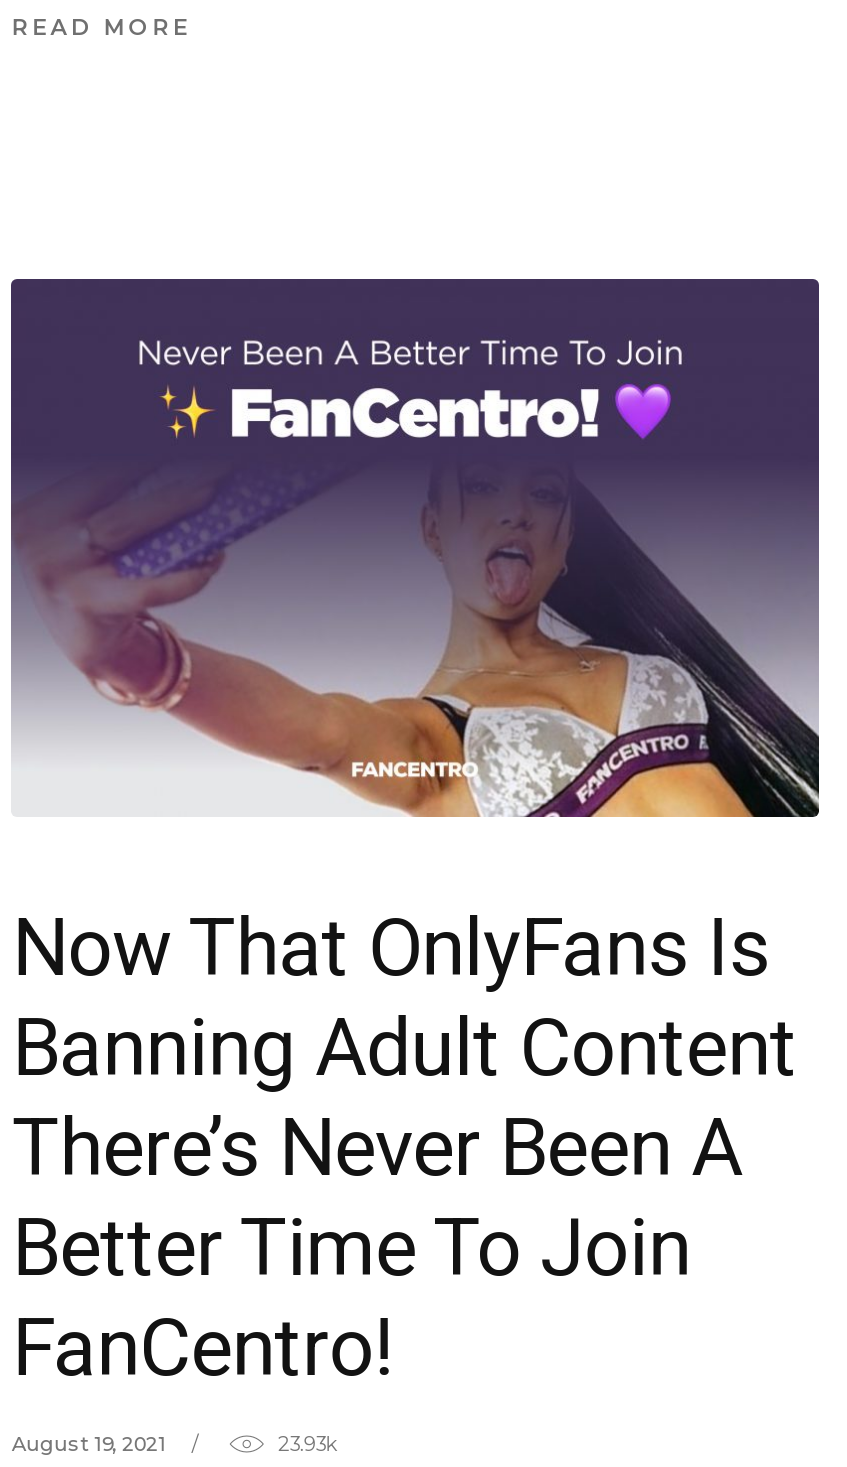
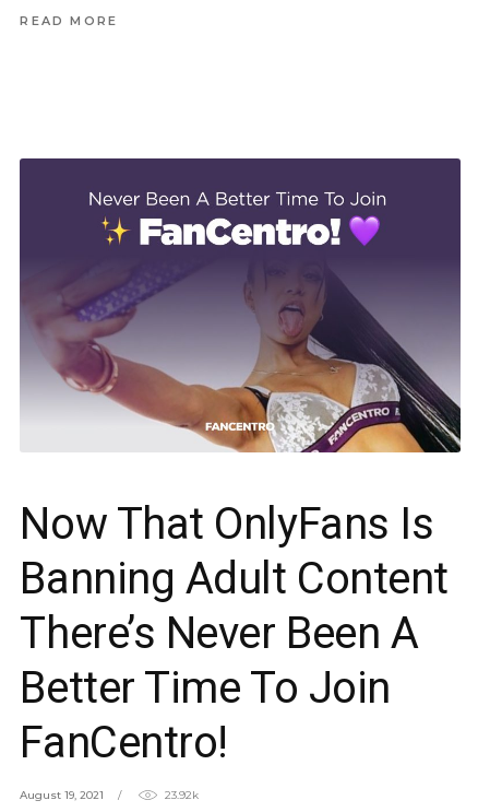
- 23.93k
+ 23.92k
